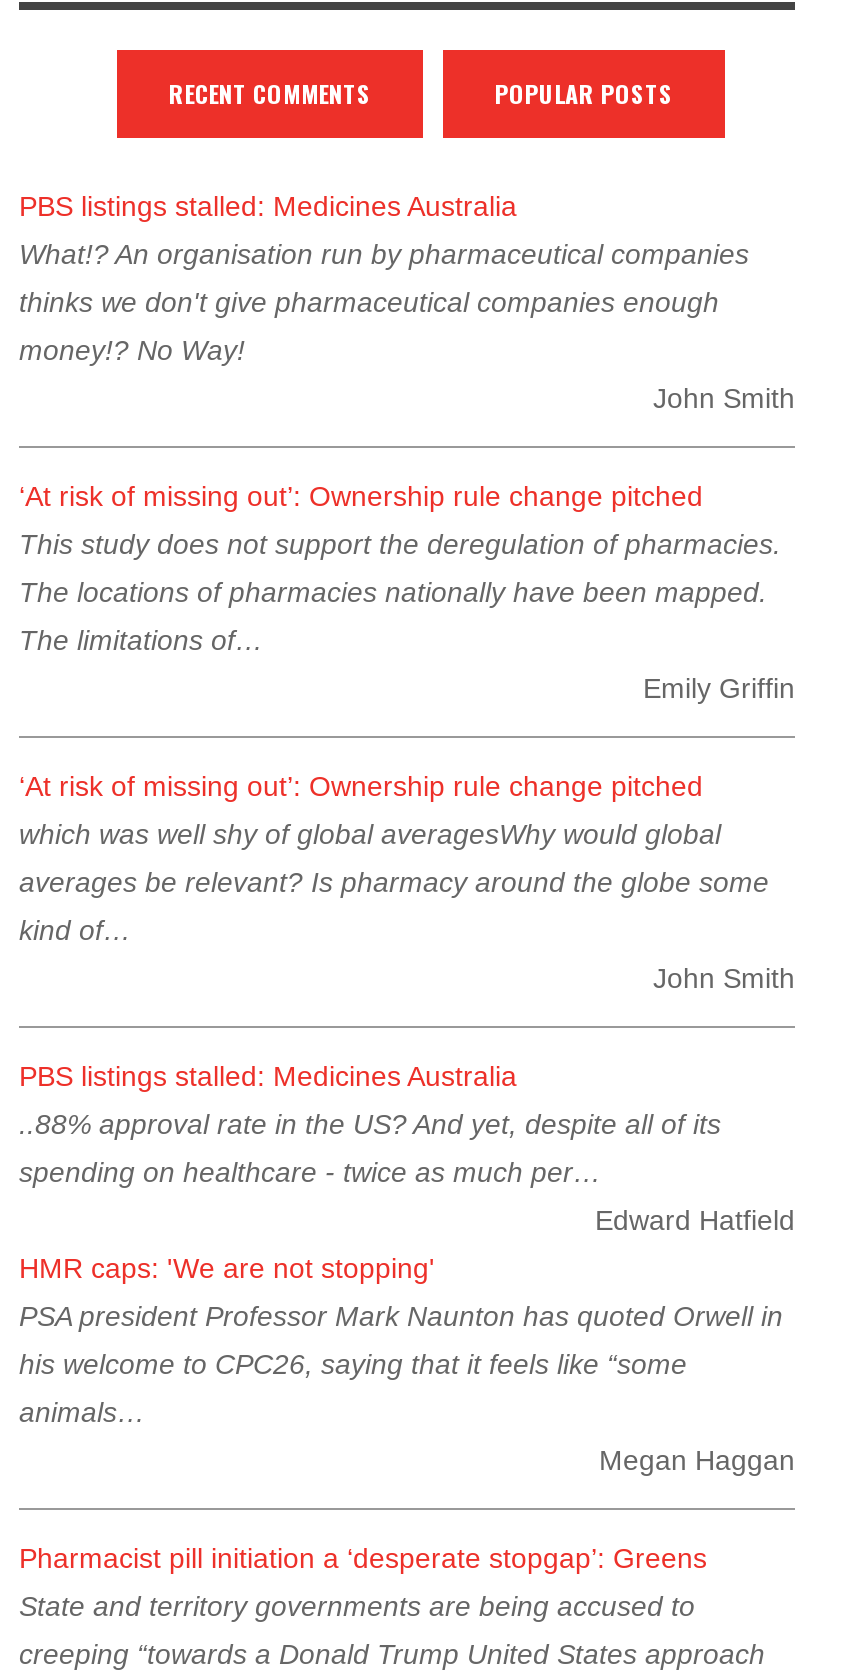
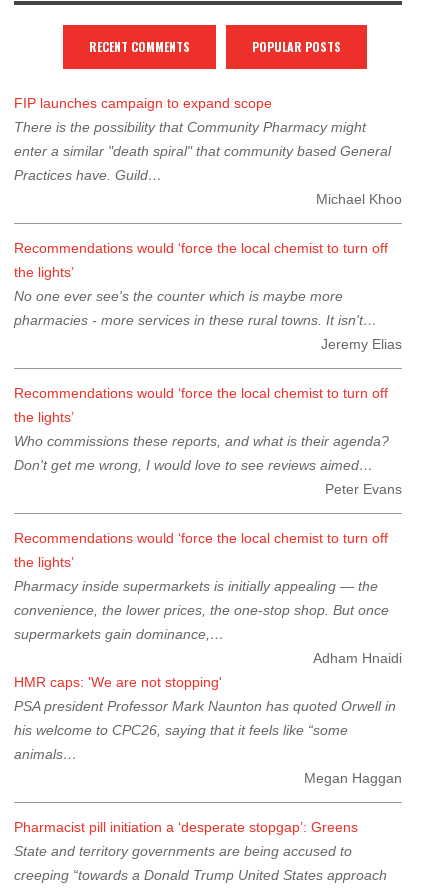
- PBS listings stalled: Medicines Australia
- What!? An organisation run by pharmaceutical companies
- thinks we don't give pharmaceutical companies enough
- money!? No Way!
- John Smith
- ‘At risk of missing out’: Ownership rule change pitched
- This study does not support the deregulation of pharmacies.
- The locations of pharmacies nationally have been mapped.
- The limitations of…
- Emily Griffin
- ‘At risk of missing out’: Ownership rule change pitched
- which was well shy of global averagesWhy would global
- averages be relevant? Is pharmacy around the globe some
- kind of…
- John Smith
- PBS listings stalled: Medicines Australia
- ..88% approval rate in the US? And yet, despite all of its
- spending on healthcare - twice as much per…
- Edward Hatfield
+ FIP launches campaign to expand scope
+ There is the possibility that Community Pharmacy might
+ enter a similar "death spiral" that community based General
+ Practices have. Guild…
+ Michael Khoo
+ Recommendations would ‘force the local chemist to turn off
+ the lights’
+ No one ever see's the counter which is maybe more
+ pharmacies - more services in these rural towns. It isn't…
+ Jeremy Elias
+ Recommendations would ‘force the local chemist to turn off
+ the lights’
+ Who commissions these reports, and what is their agenda?
+ Don't get me wrong, I would love to see reviews aimed…
+ Peter Evans
+ Recommendations would ‘force the local chemist to turn off
+ the lights’
+ Pharmacy inside supermarkets is initially appealing — the
+ convenience, the lower prices, the one‑stop shop. But once
+ supermarkets gain dominance,…
+ Adham Hnaidi
